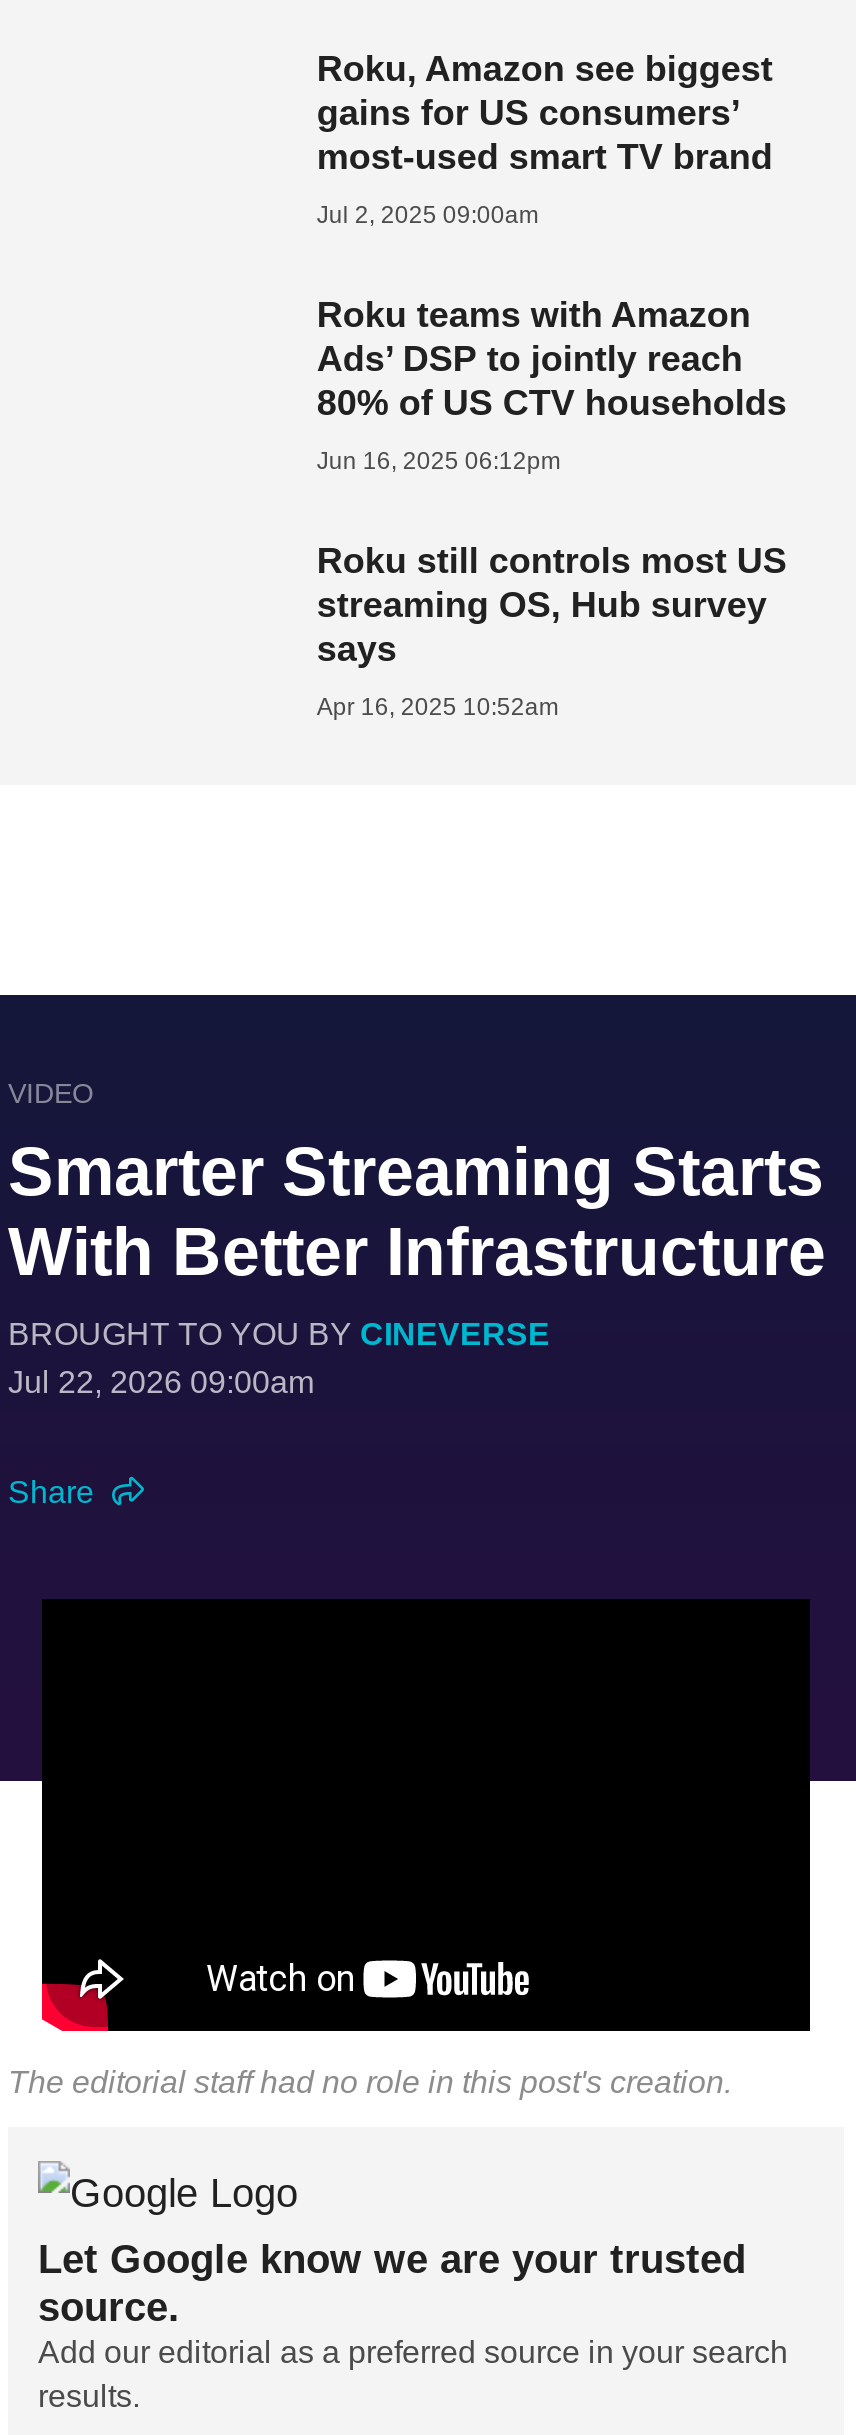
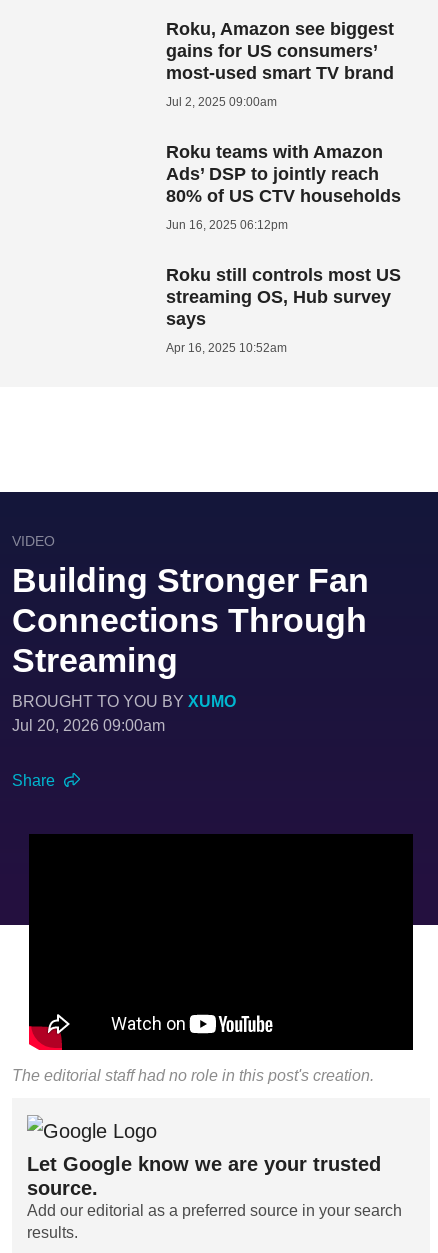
- Smarter Streaming Starts
- With Better Infrastructure
- BROUGHT TO YOU BY CINEVERSE
- Jul 22, 2026 09:00am
+ Building Stronger Fan
+ Connections Through
+ Streaming
+ BROUGHT TO YOU BY XUMO
+ Jul 20, 2026 09:00am
